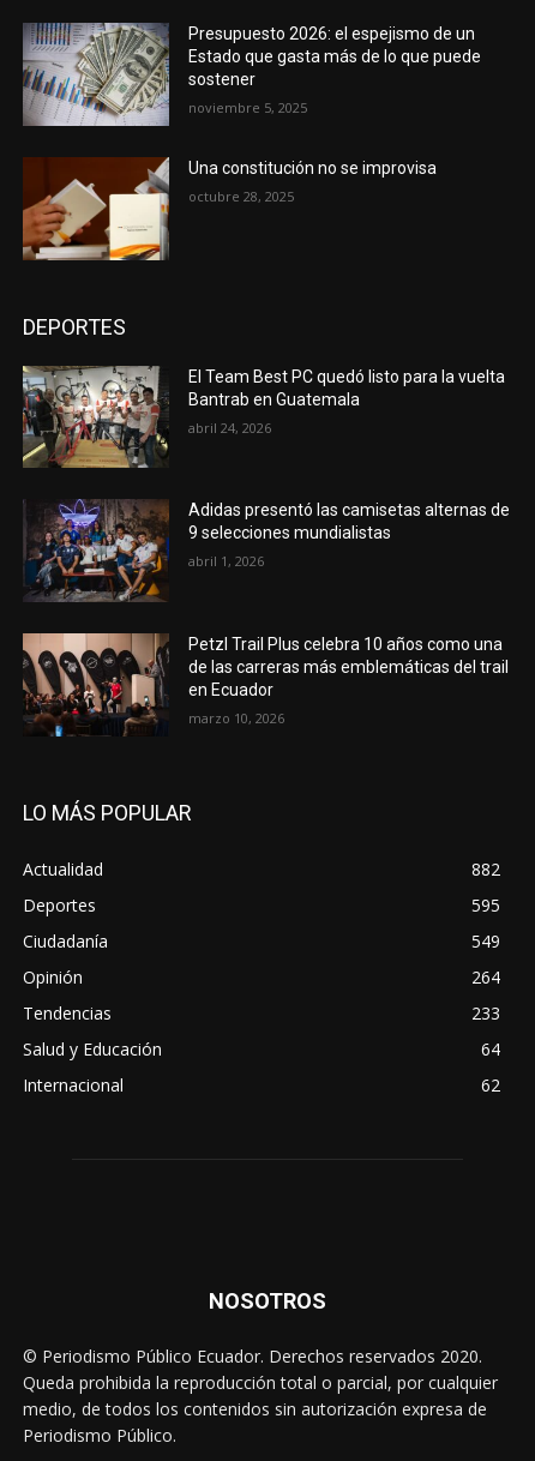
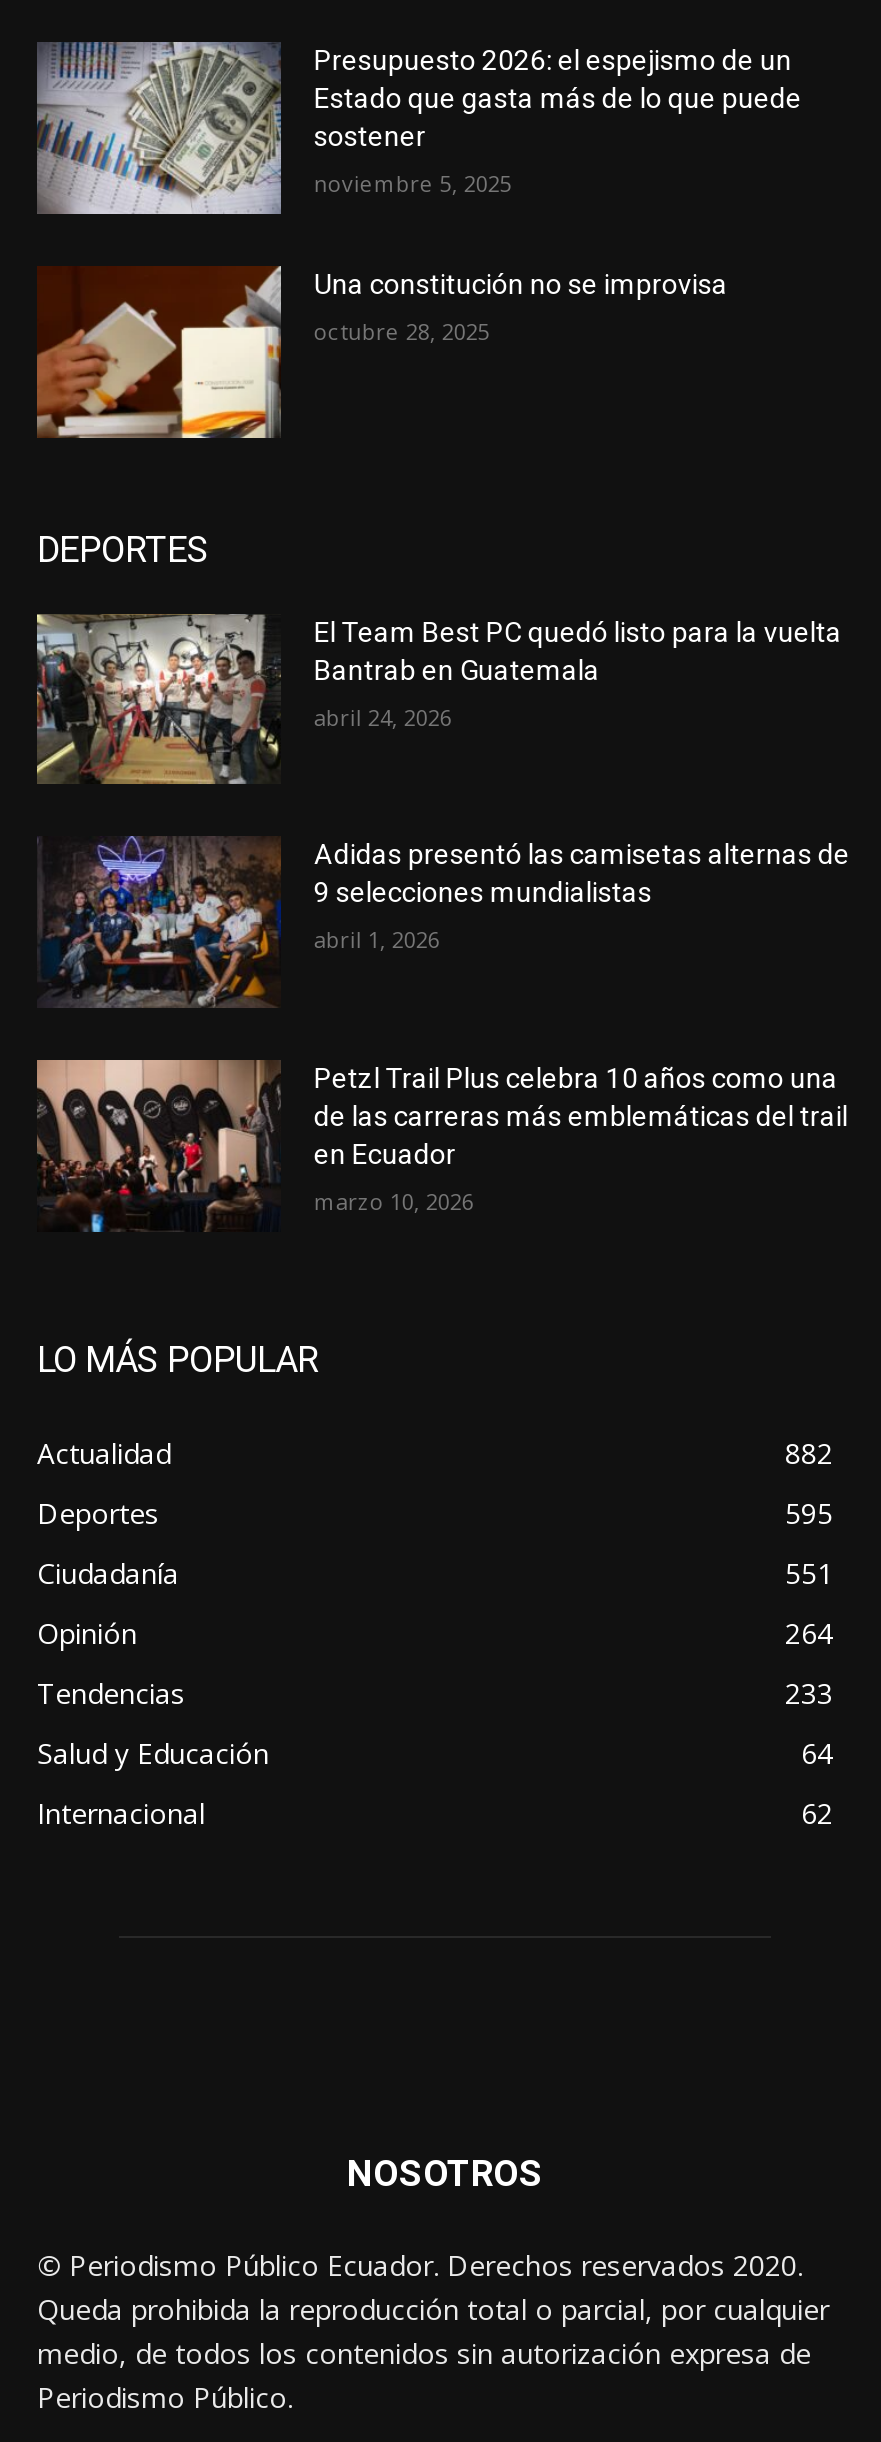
- 549
+ 551
